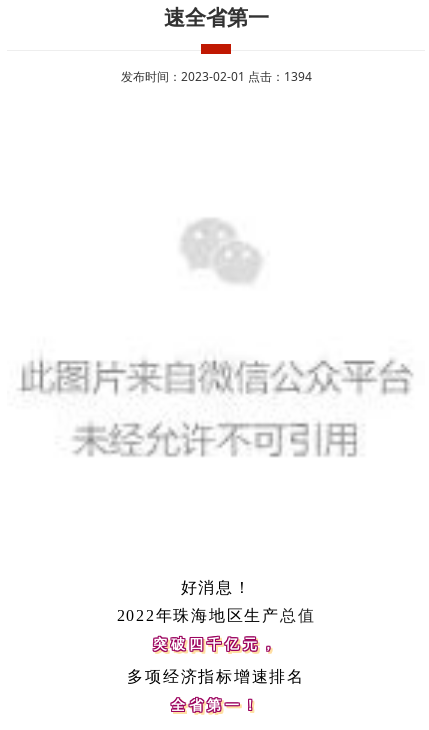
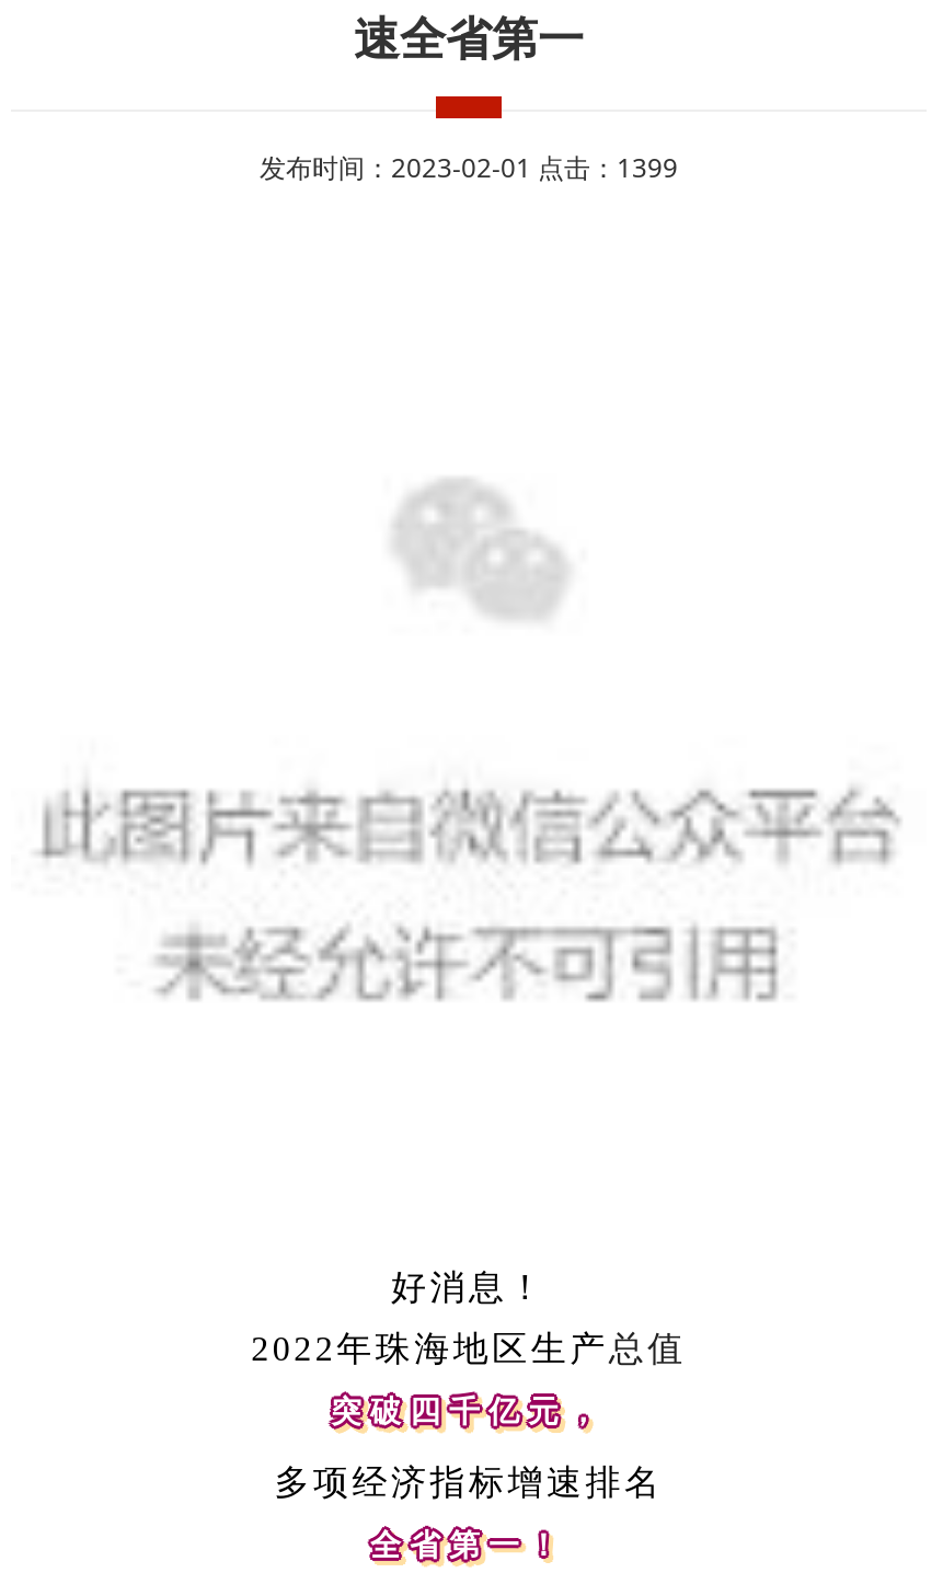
- 发布时间：2023-02-01 点击：1394
+ 发布时间：2023-02-01 点击：1399
